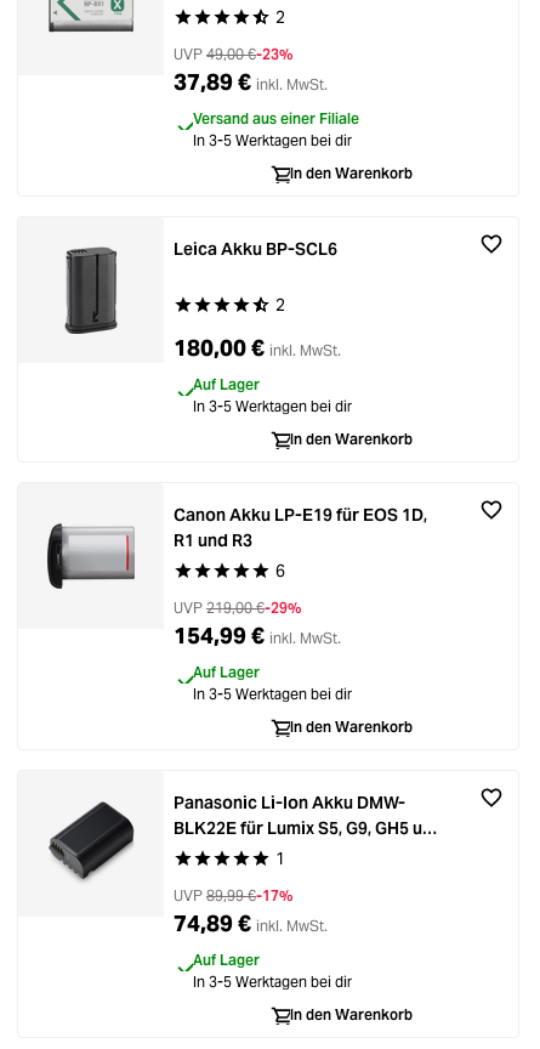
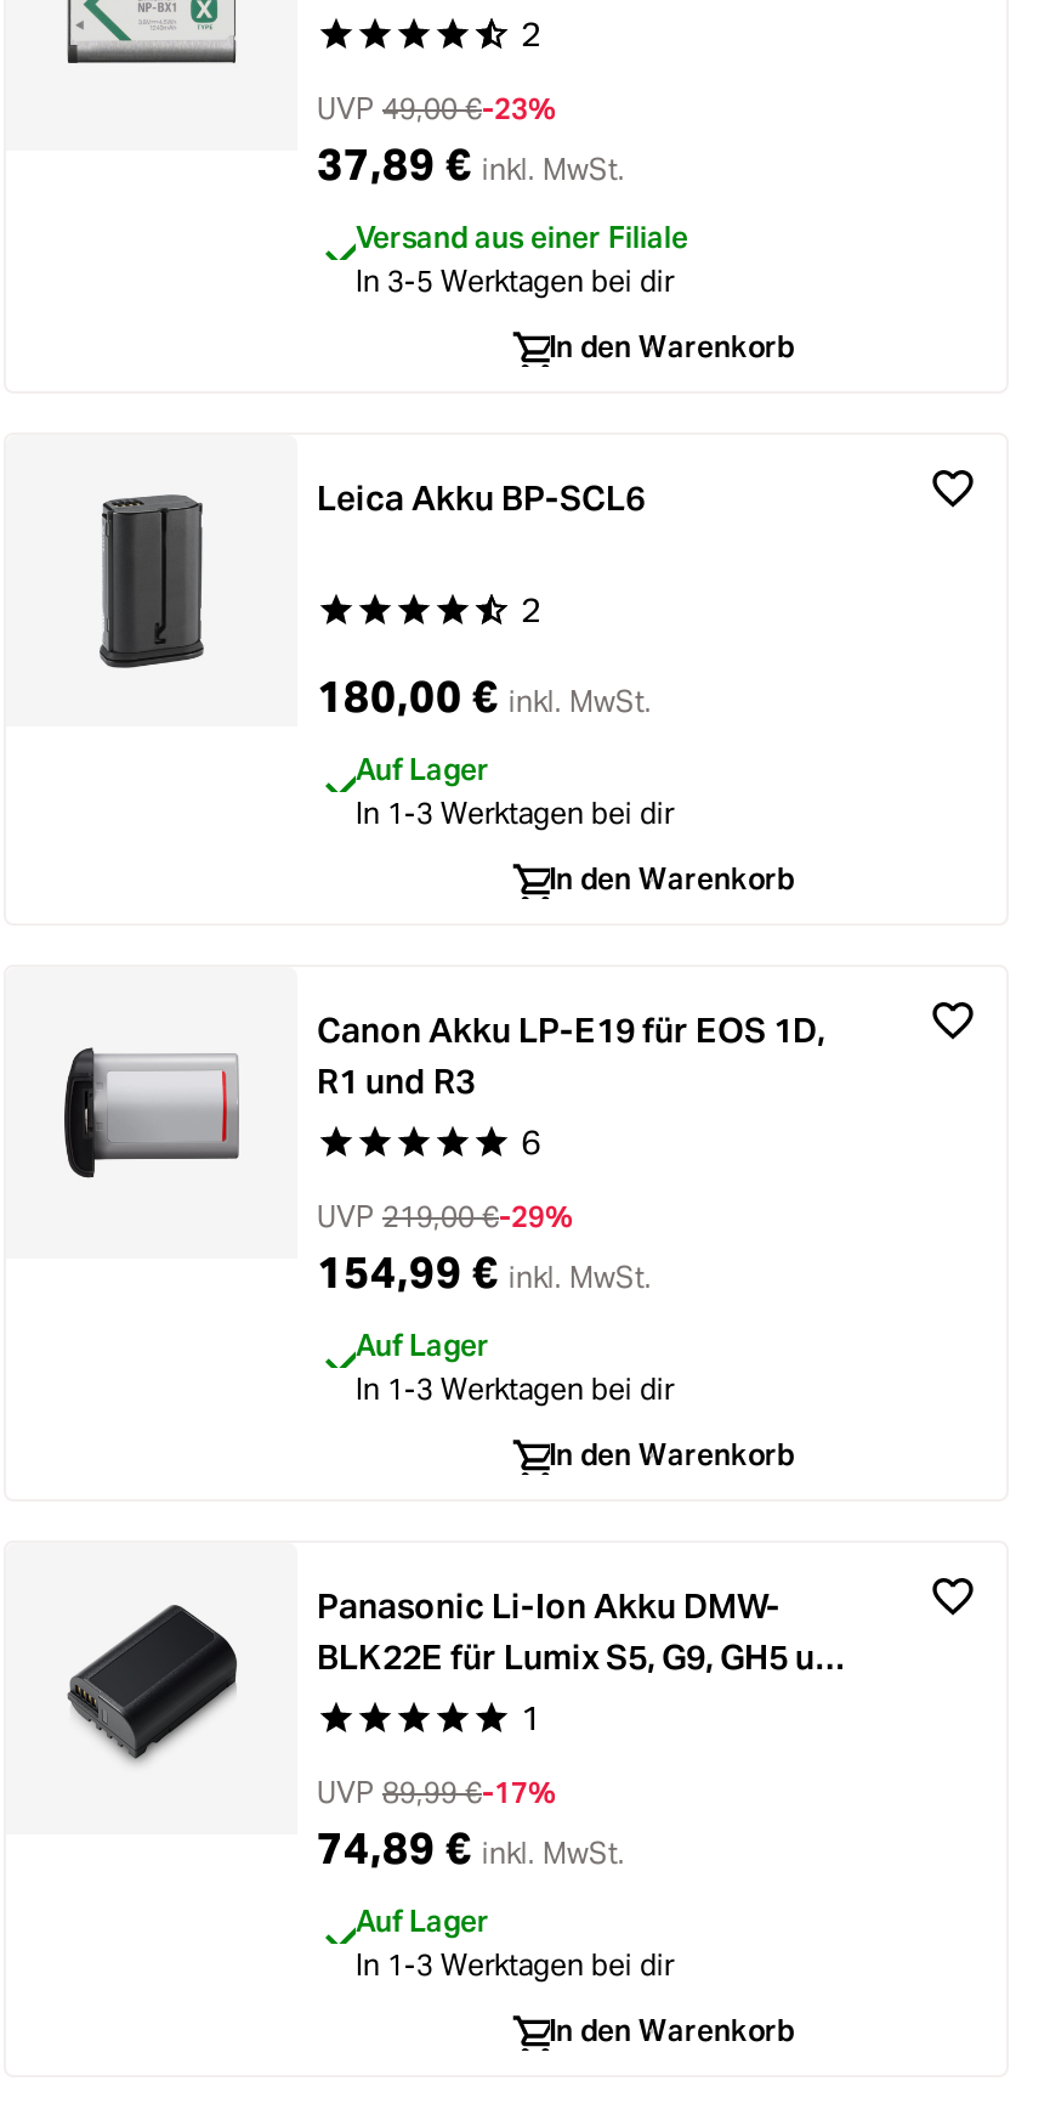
- In 3-5 Werktagen bei dir
+ In 1-3 Werktagen bei dir

- In 3-5 Werktagen bei dir
+ In 1-3 Werktagen bei dir

- In 3-5 Werktagen bei dir
+ In 1-3 Werktagen bei dir
